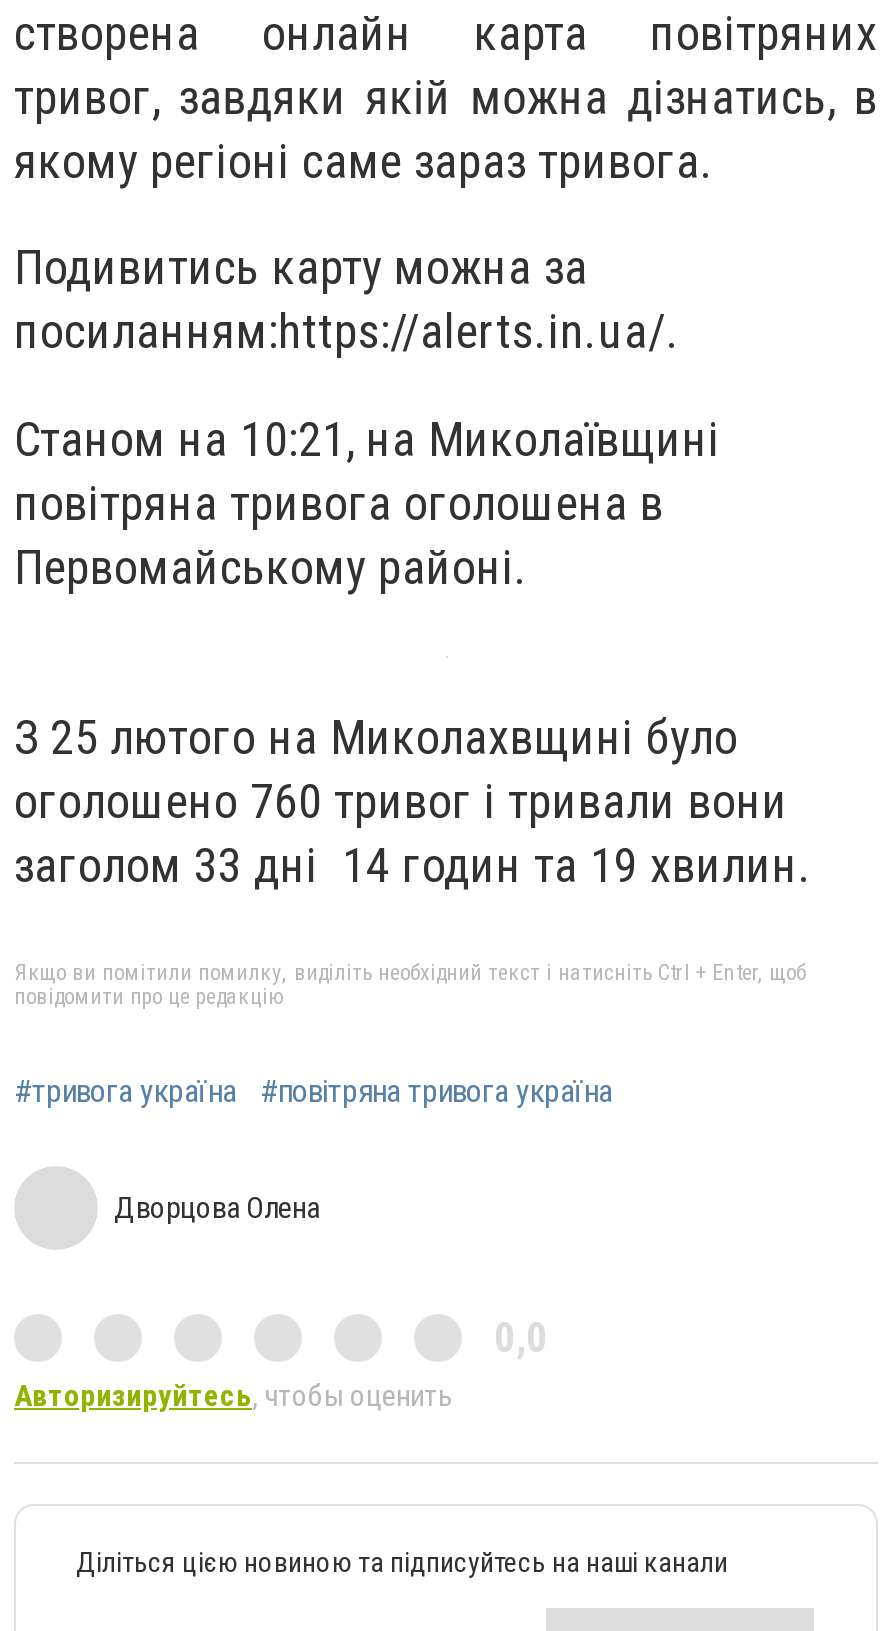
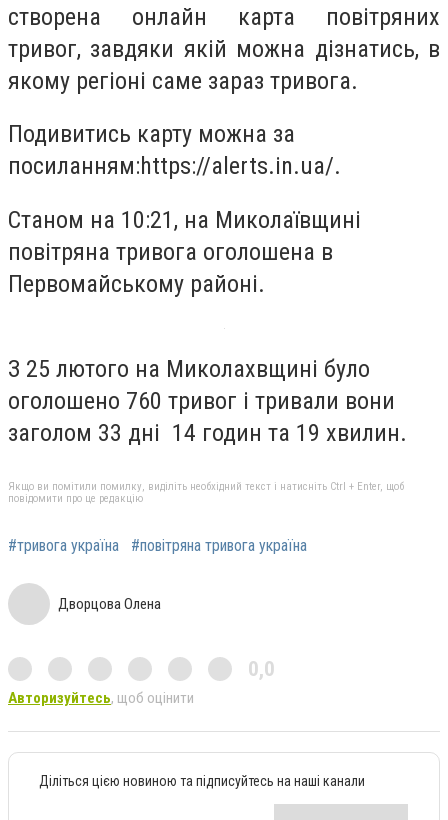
- Авторизируйтесь, чтобы оценить
+ Авторизуйтесь, щоб оцінити
